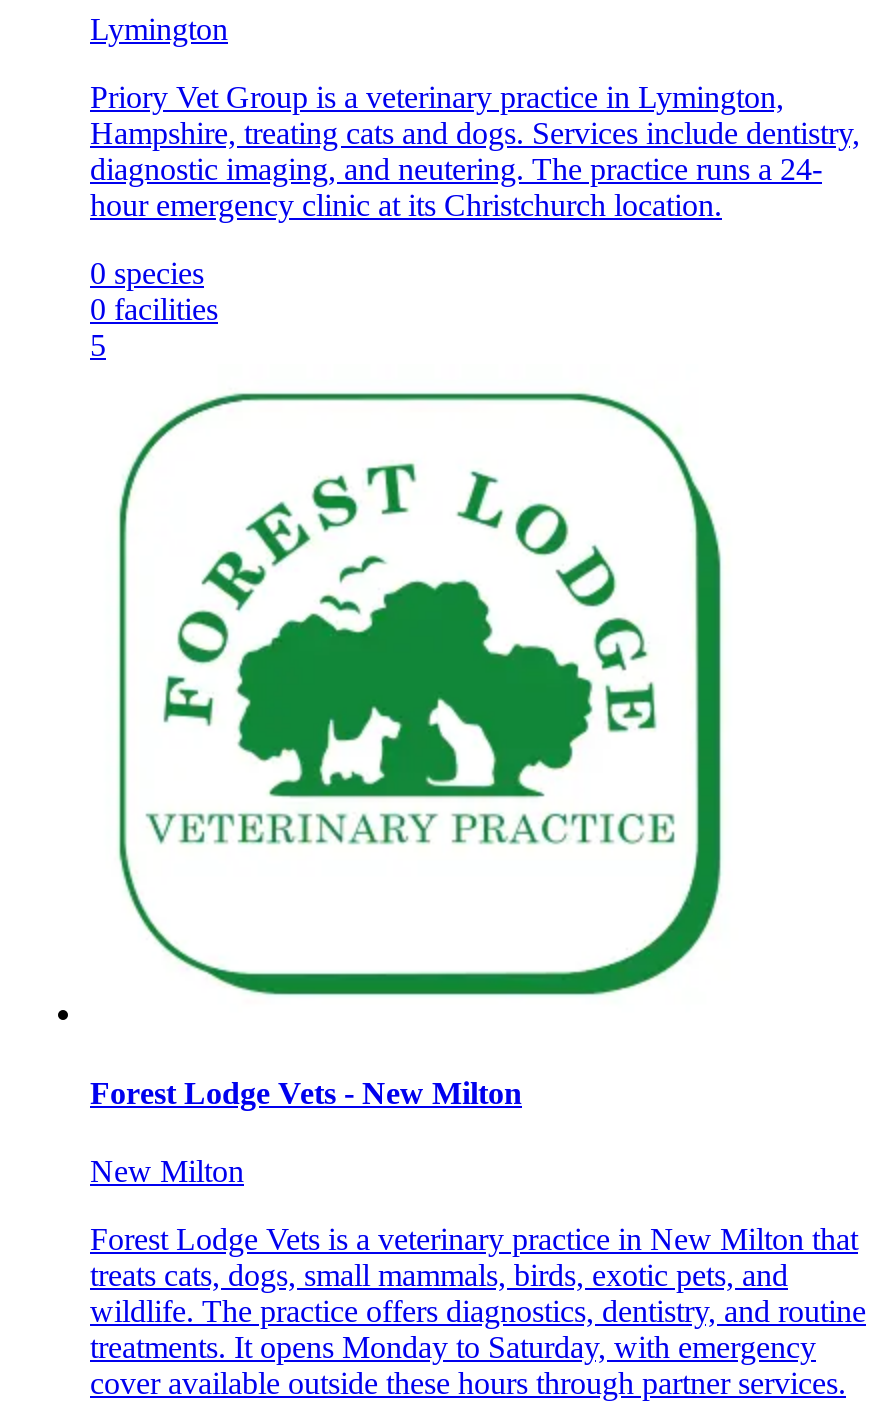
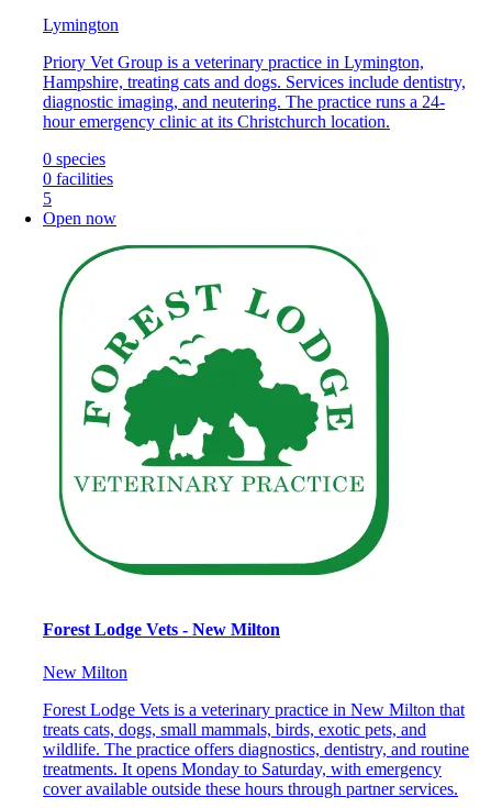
+ Open now
